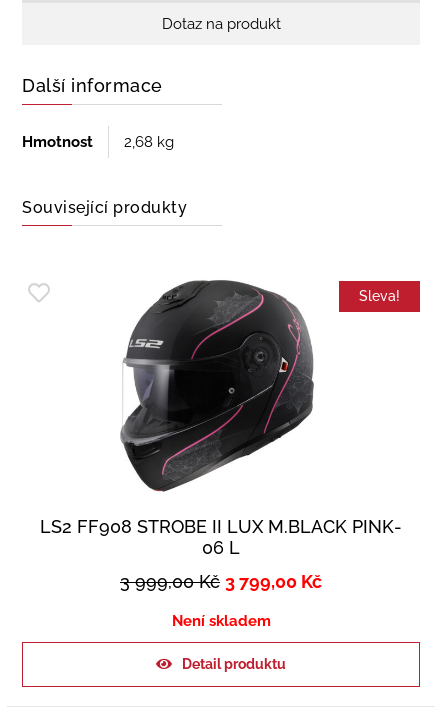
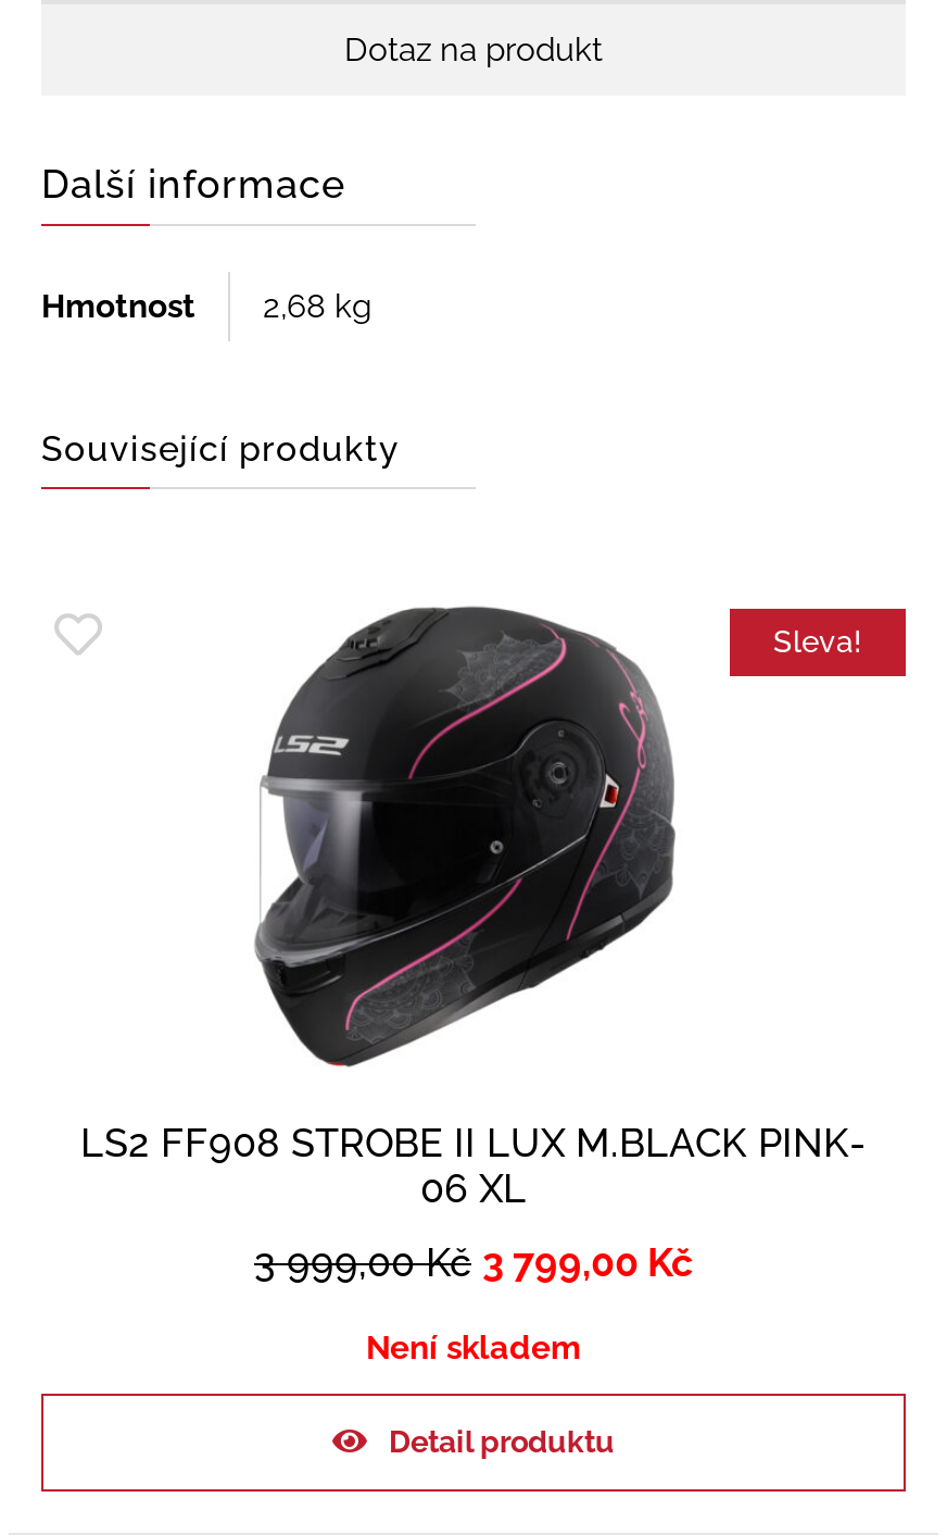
- 06 L
+ 06 XL
